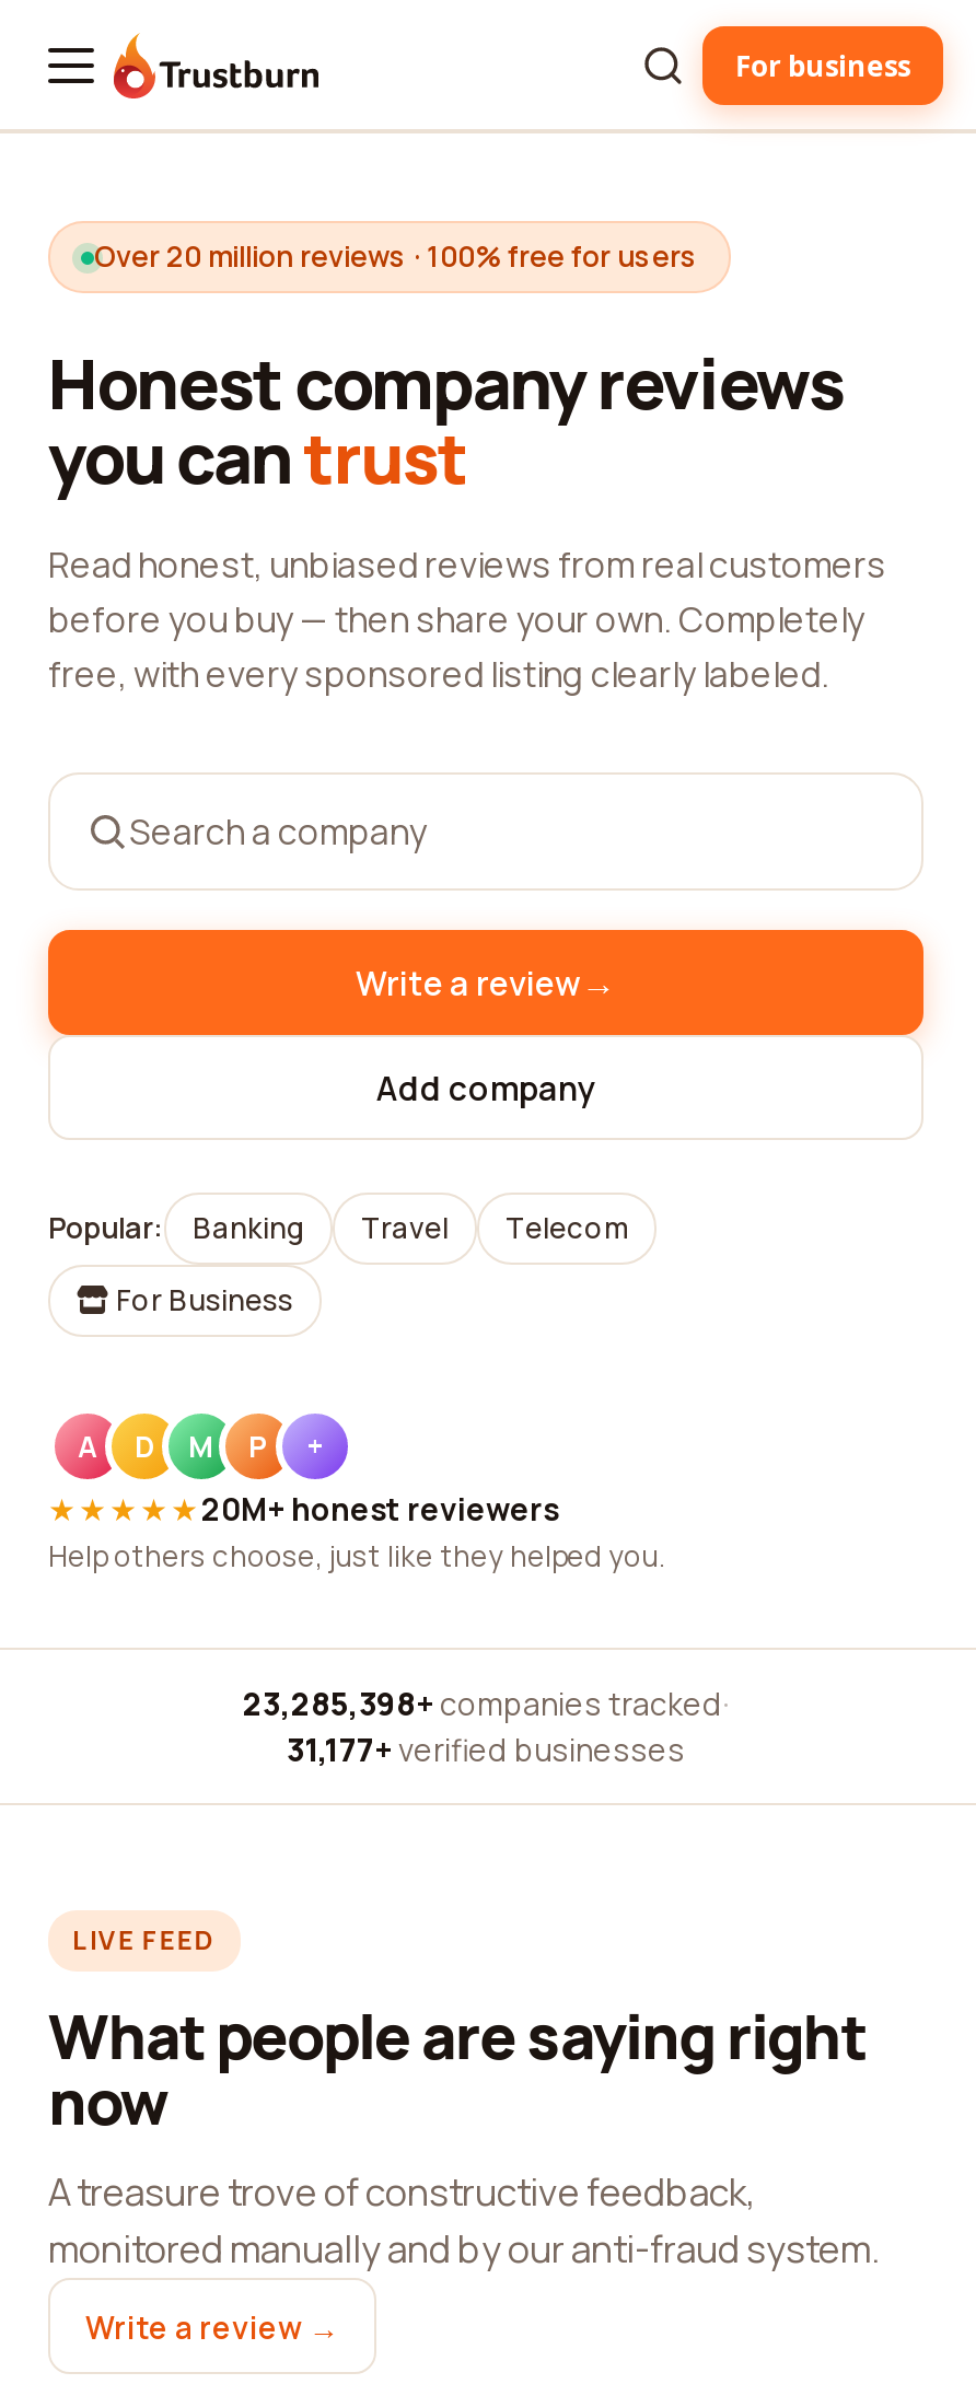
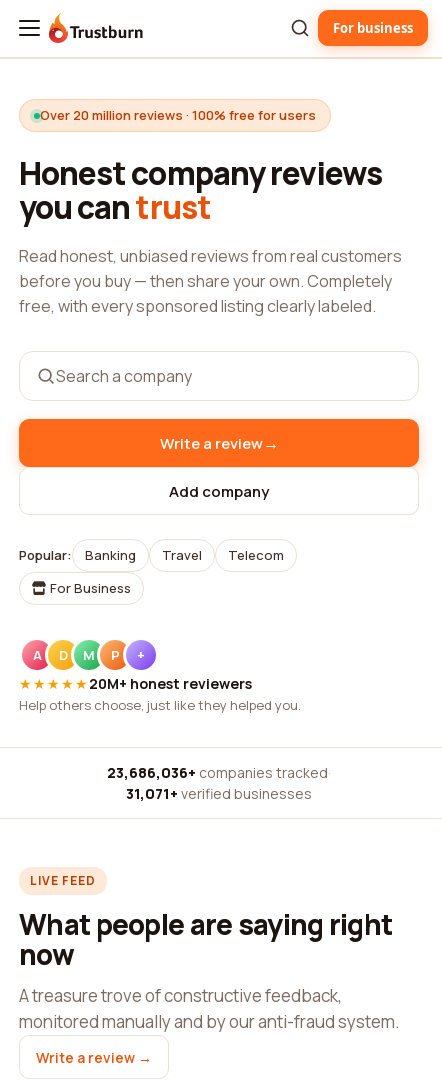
- 23,285,398+ companies tracked ·
+ 23,686,036+ companies tracked ·

- 31,177+ verified businesses
+ 31,071+ verified businesses
